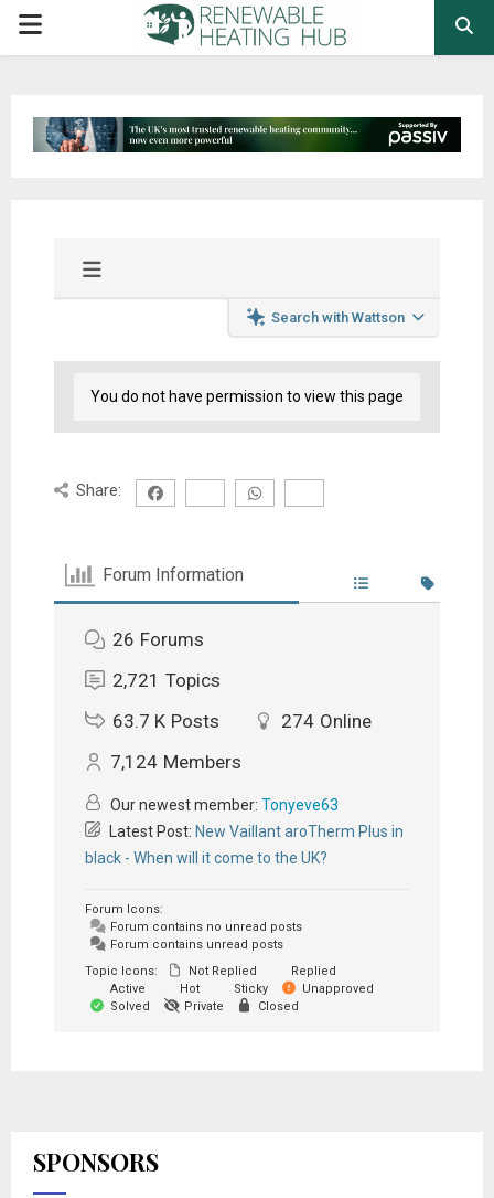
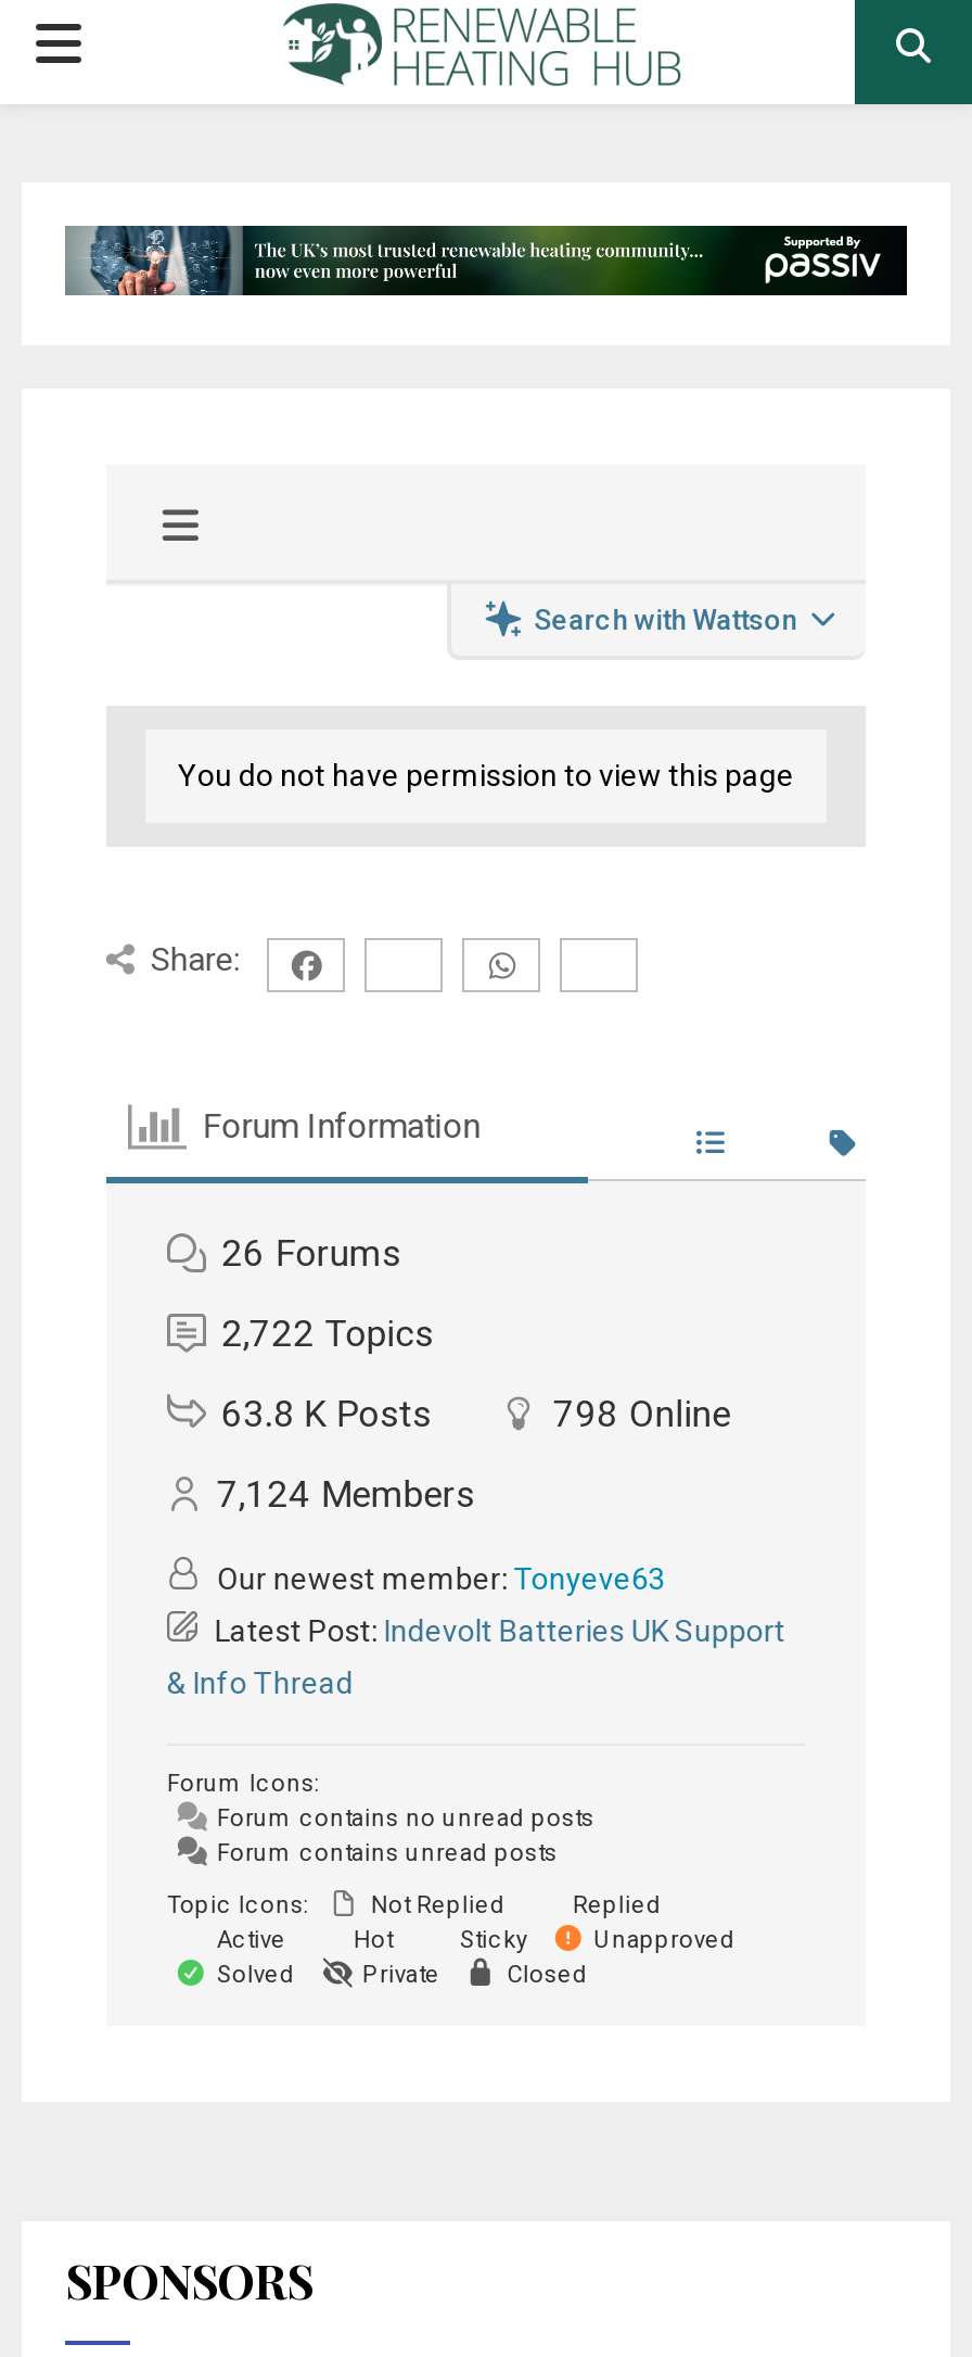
- 2,721 Topics
+ 2,722 Topics

- 63.7 K Posts
+ 63.8 K Posts

- 274 Online
+ 798 Online

- Latest Post: New Vaillant aroTherm Plus in
+ Latest Post: Indevolt Batteries UK Support

- black - When will it come to the UK?
+ & Info Thread
